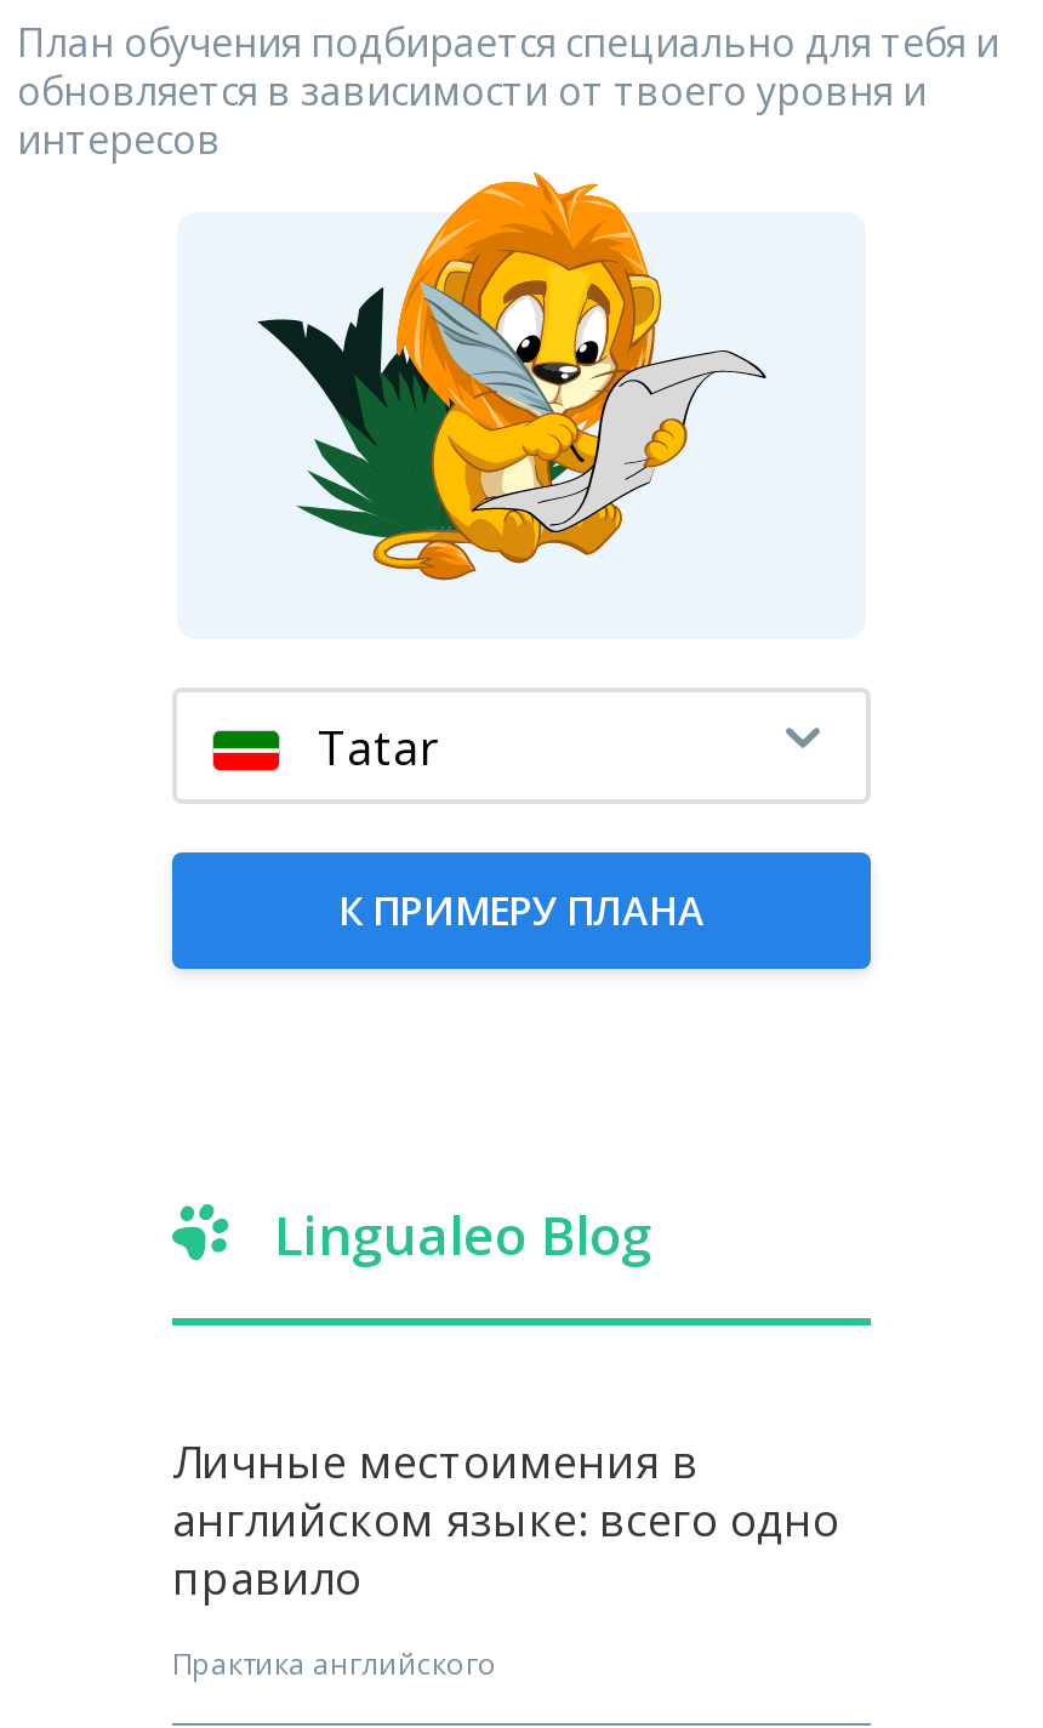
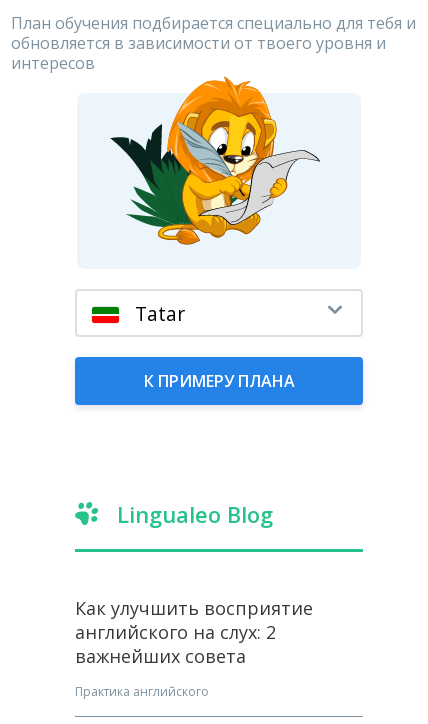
- Личные местоимения в
- английском языке: всего одно
- правило
+ Как улучшить восприятие
+ английского на слух: 2
+ важнейших совета
